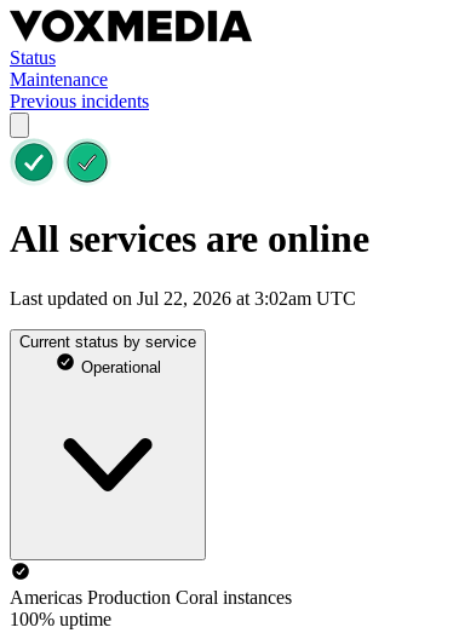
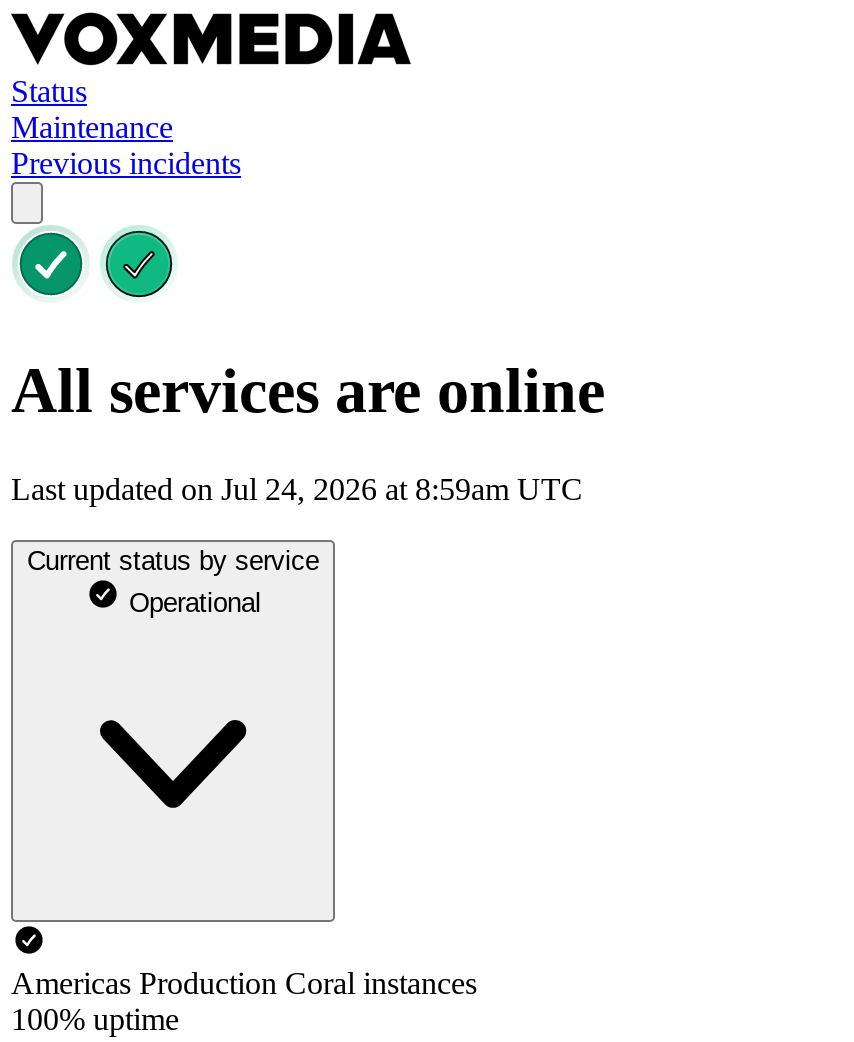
- Last updated on Jul 22, 2026 at 3:02am UTC
+ Last updated on Jul 24, 2026 at 8:59am UTC
